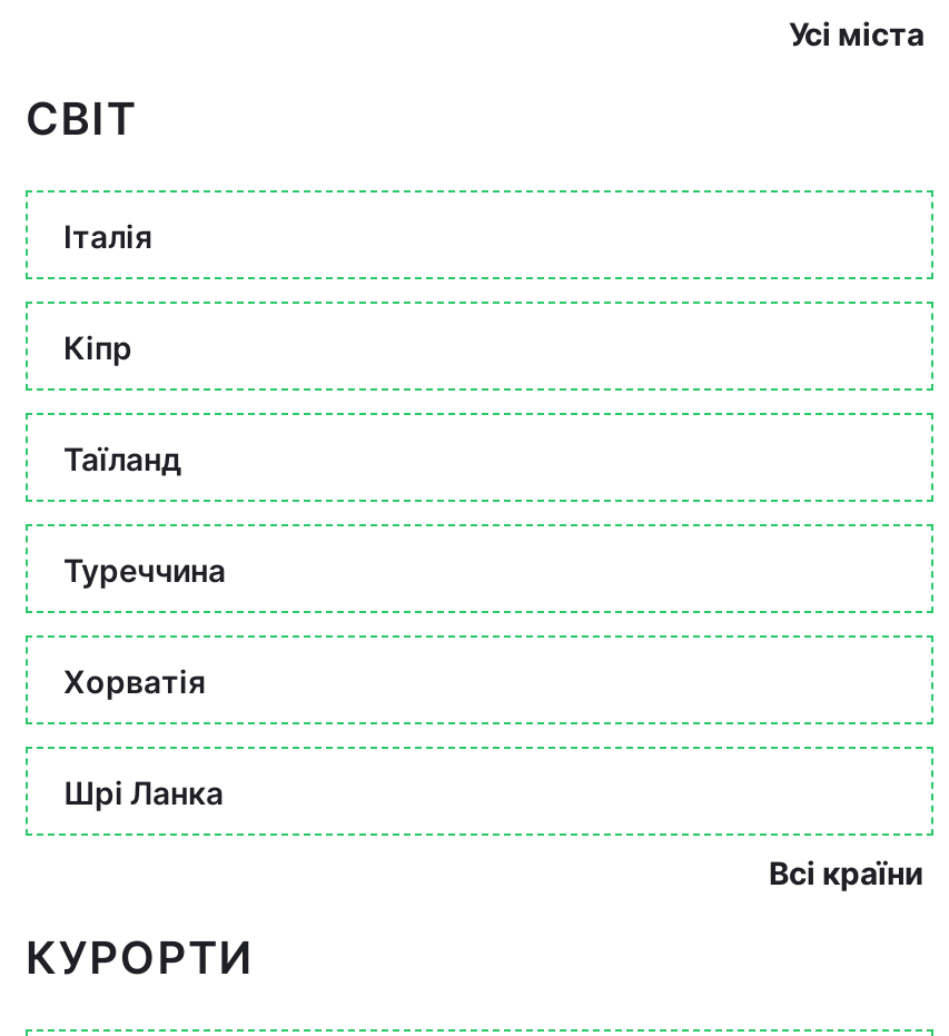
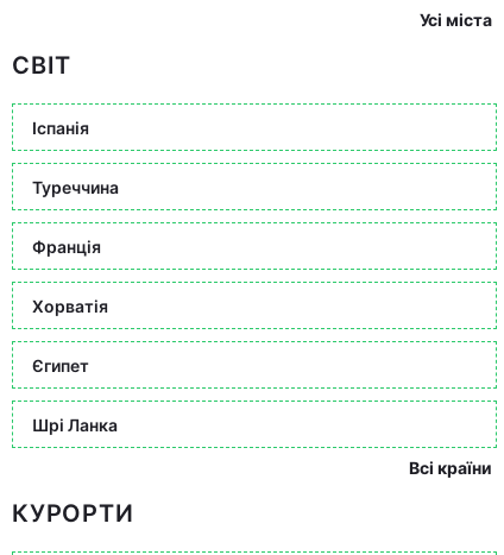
- Італія
- Кіпр
- Таїланд
+ Іспанія

moved up: Туреччина

+ Франція

moved up: Хорватія

+ Єгипет
